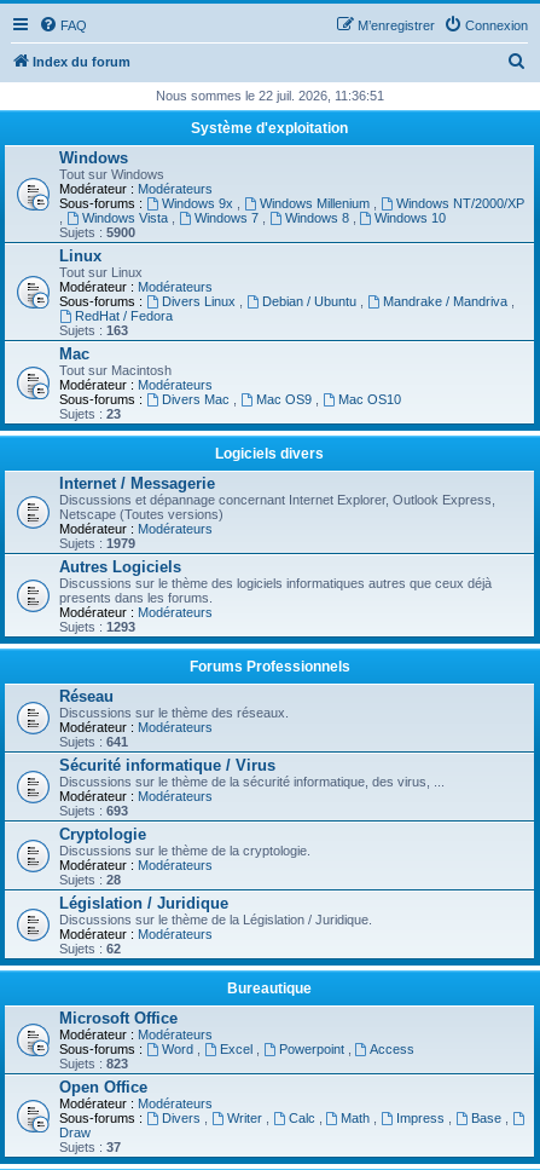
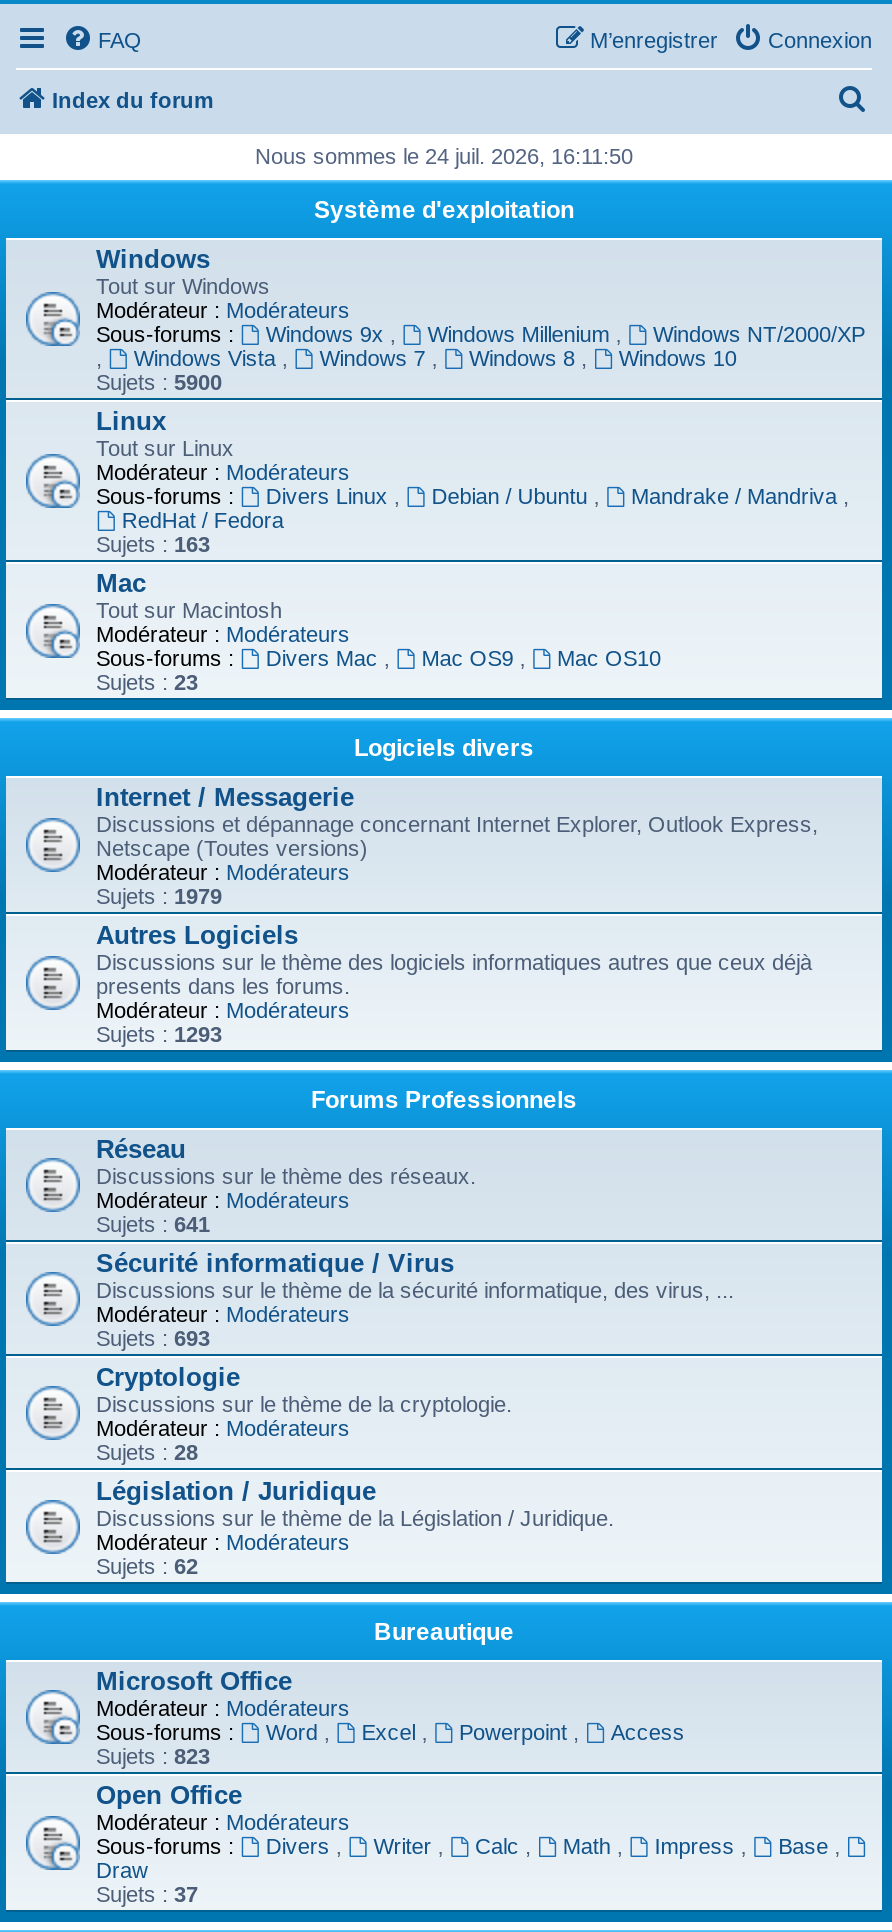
- Nous sommes le 22 juil. 2026, 11:36:51
+ Nous sommes le 24 juil. 2026, 16:11:50
